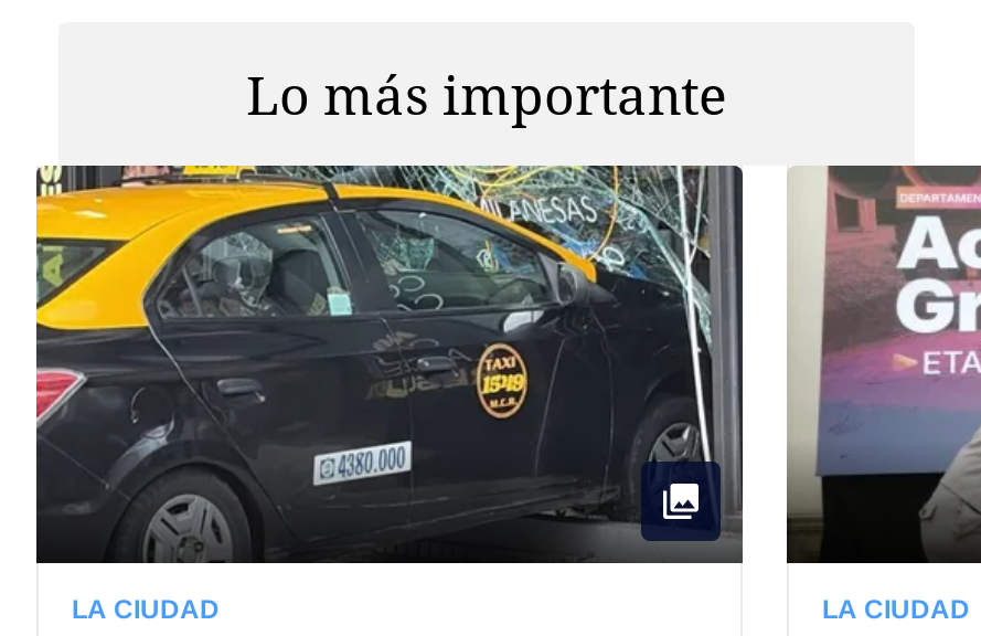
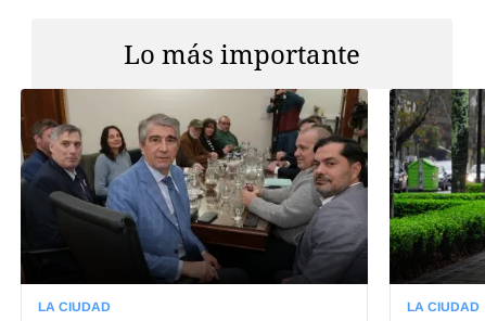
- [image]
+ [image]

- [image]
+ [image]
